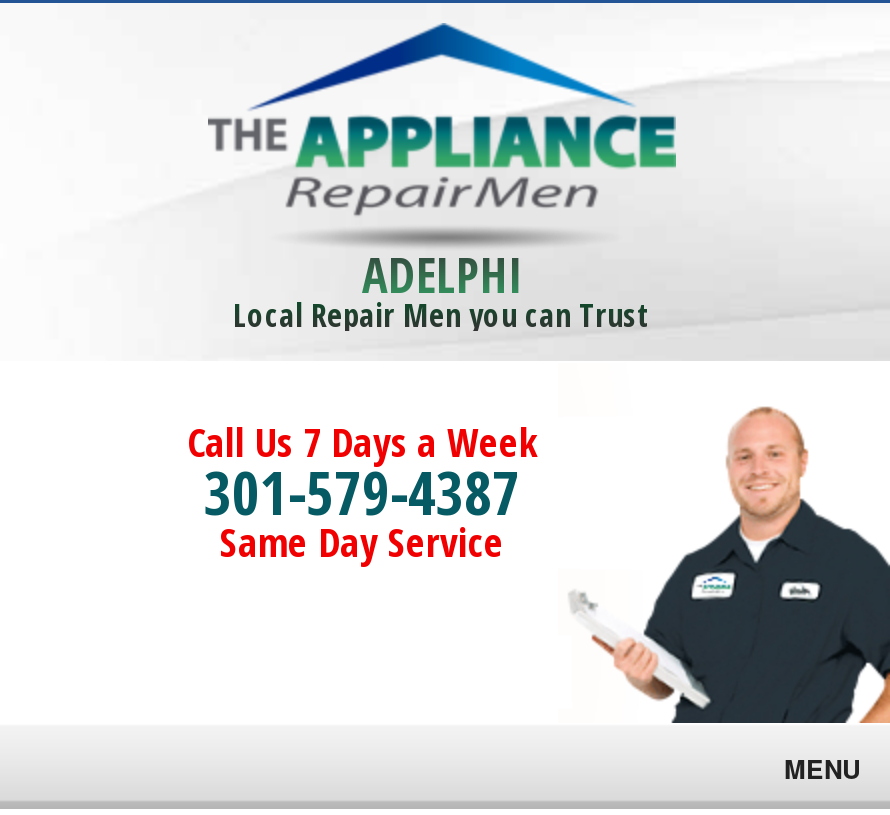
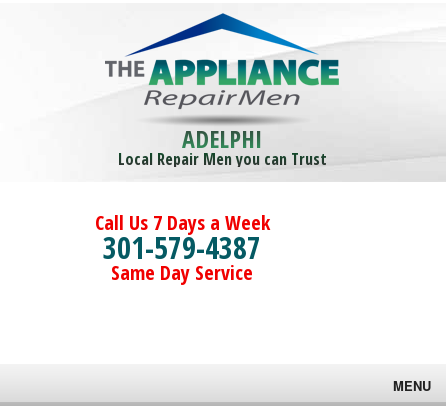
- [image]
